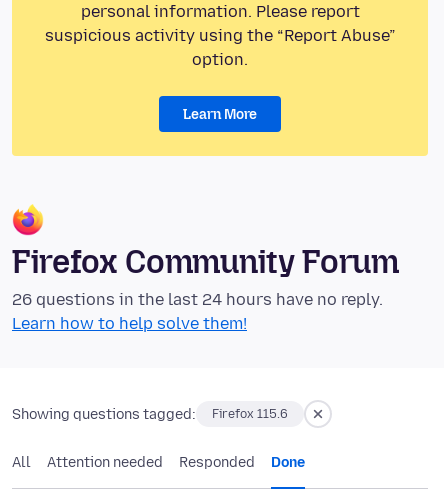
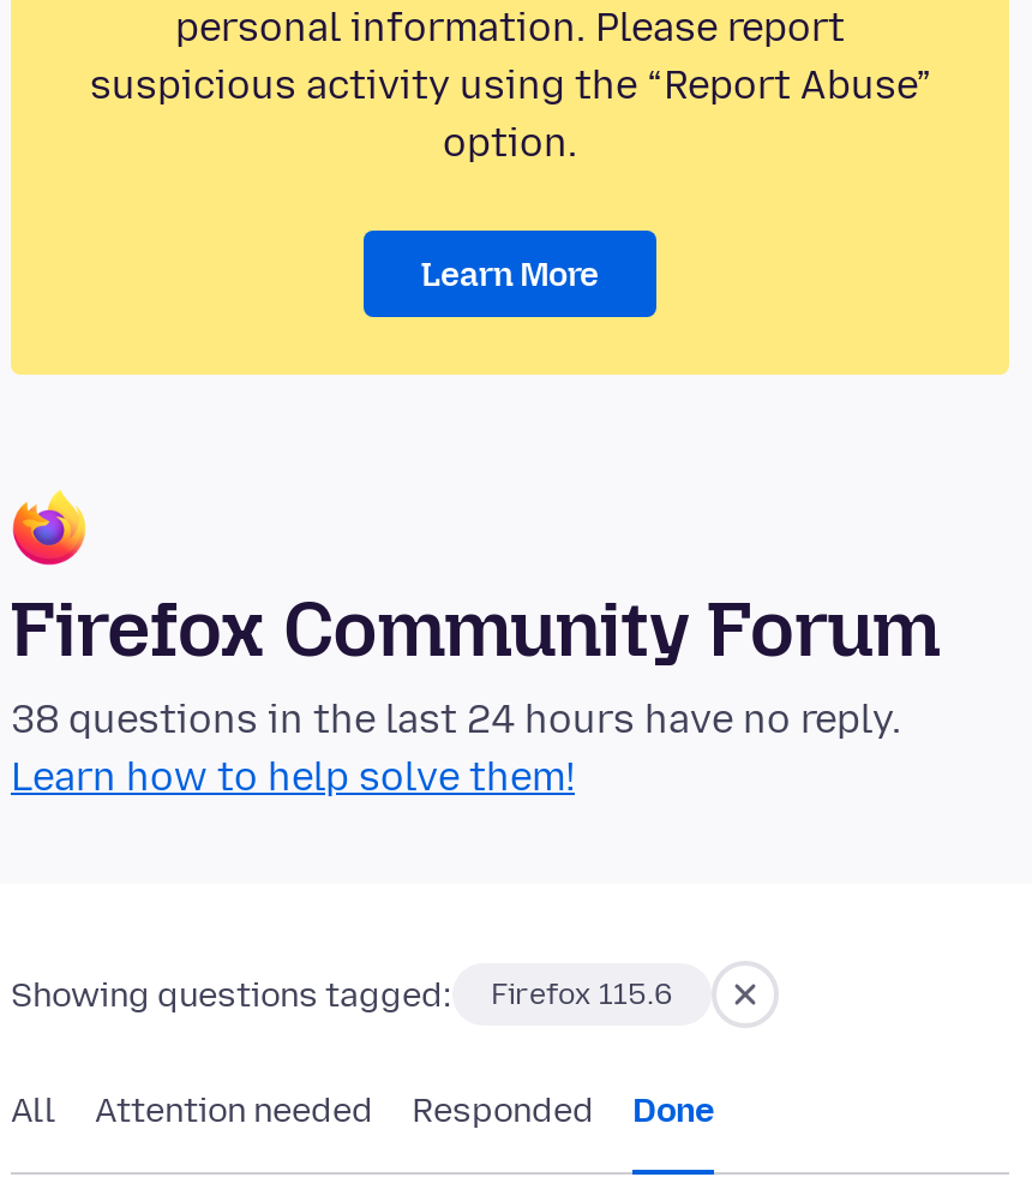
- 26 questions in the last 24 hours have no reply.
+ 38 questions in the last 24 hours have no reply.
